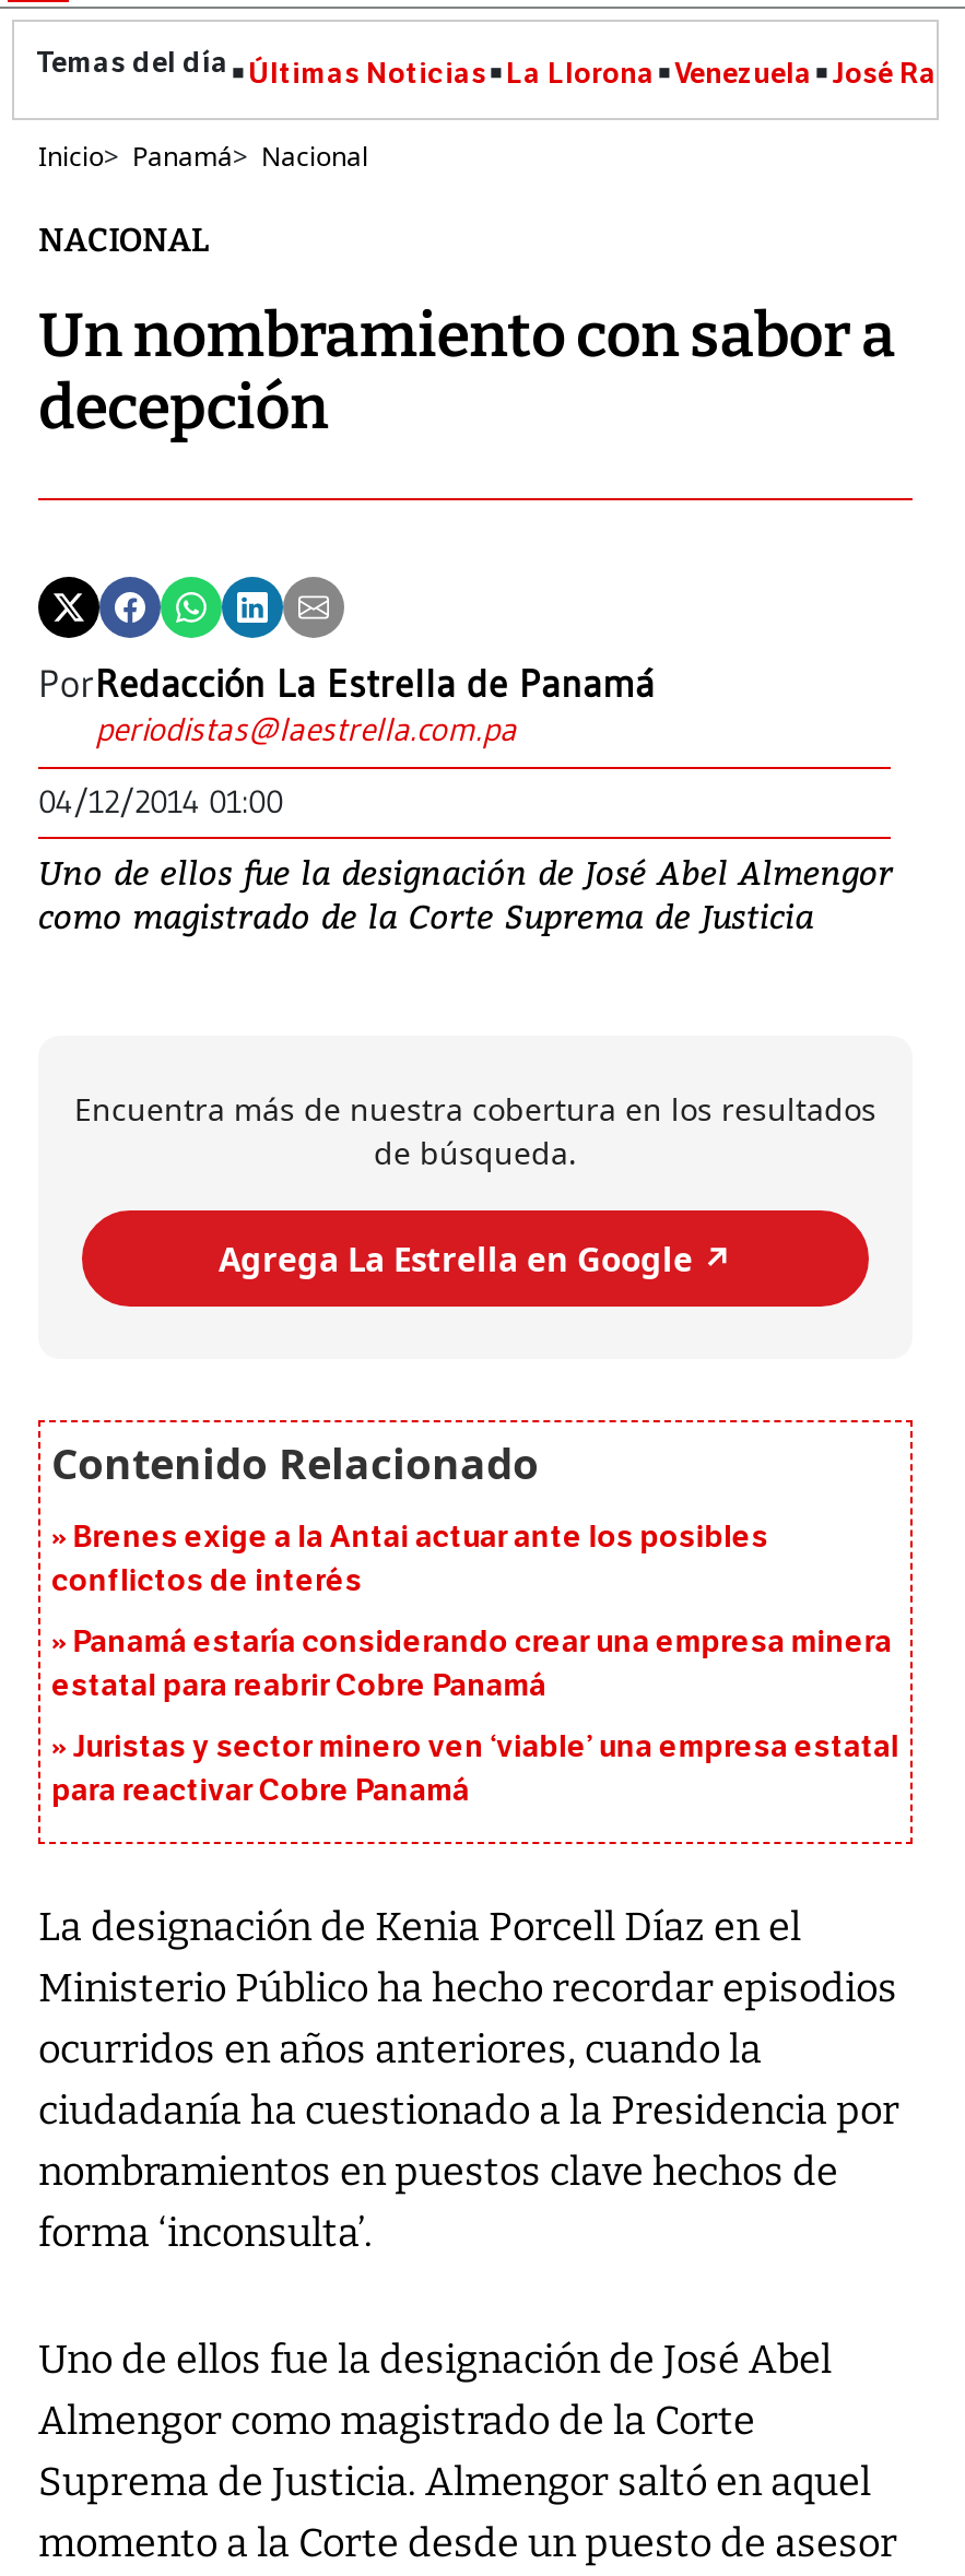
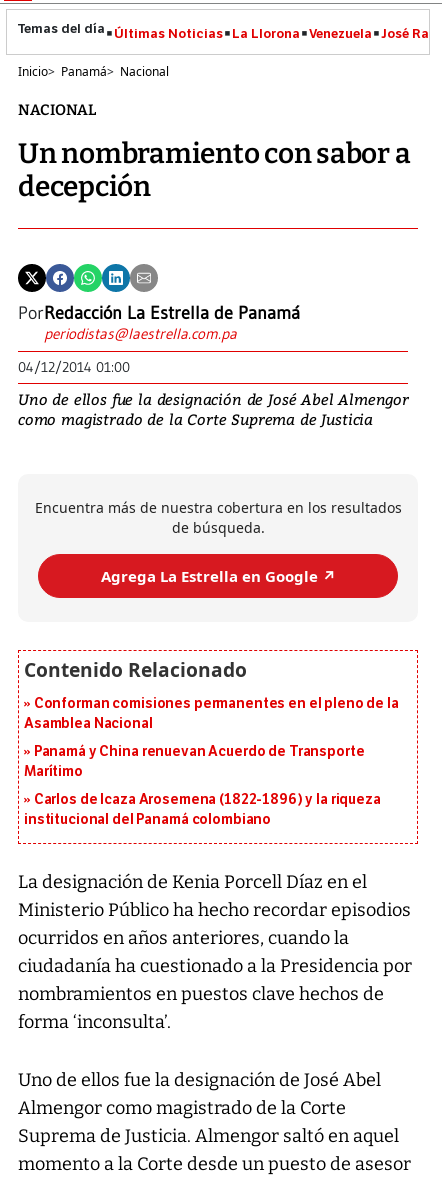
- Brenes exige a la Antai actuar ante los posibles
- conflictos de interés
+ Conforman comisiones permanentes en el pleno de la
+ Asamblea Nacional

- Panamá estaría considerando crear una empresa minera
- estatal para reabrir Cobre Panamá
+ Panamá y China renuevan Acuerdo de Transporte
+ Marítimo

- Juristas y sector minero ven ‘viable’ una empresa estatal
- para reactivar Cobre Panamá
+ Carlos de Icaza Arosemena (1822-1896) y la riqueza
+ institucional del Panamá colombiano
